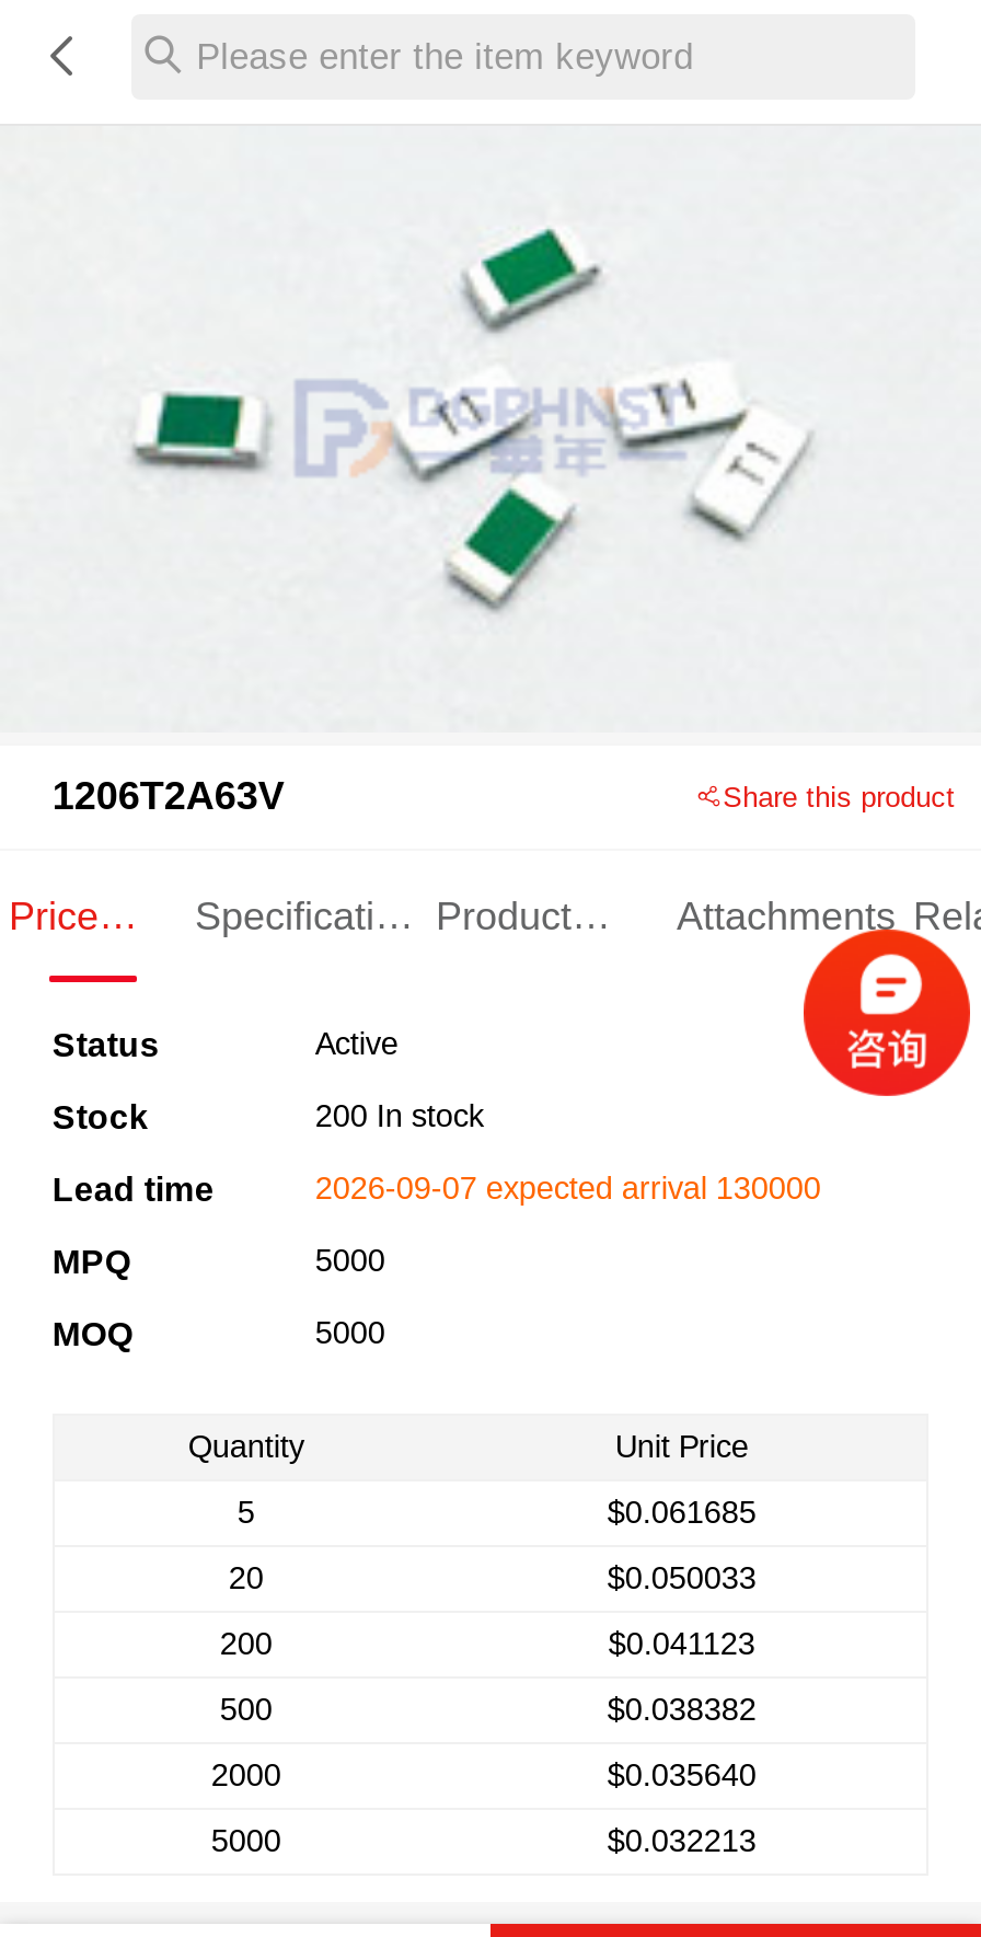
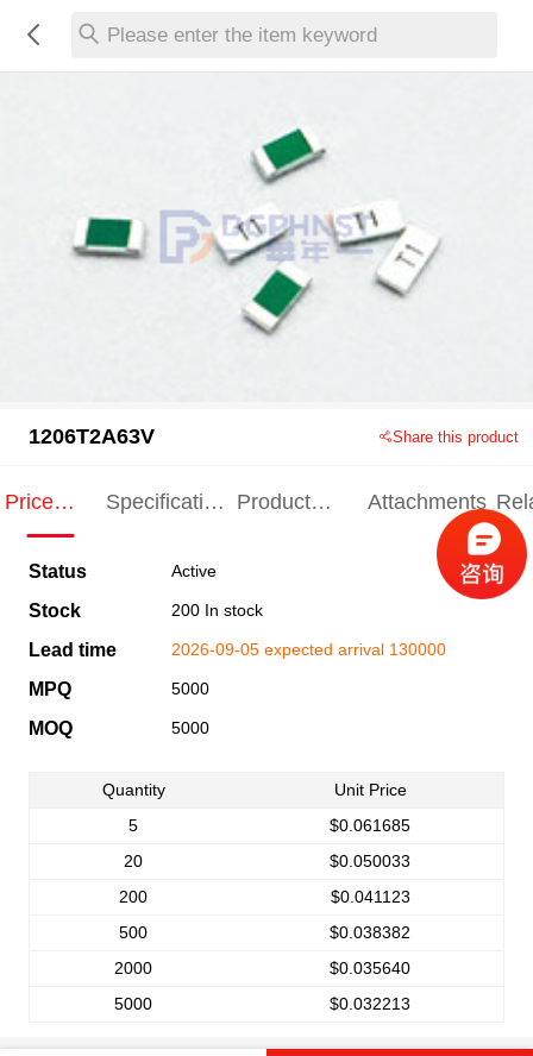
- 2026-09-07 expected arrival 130000
+ 2026-09-05 expected arrival 130000
